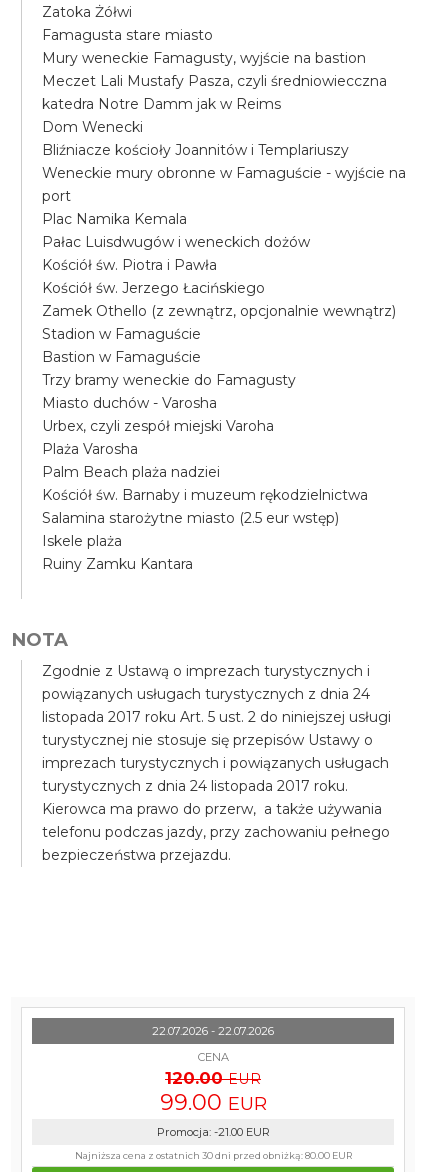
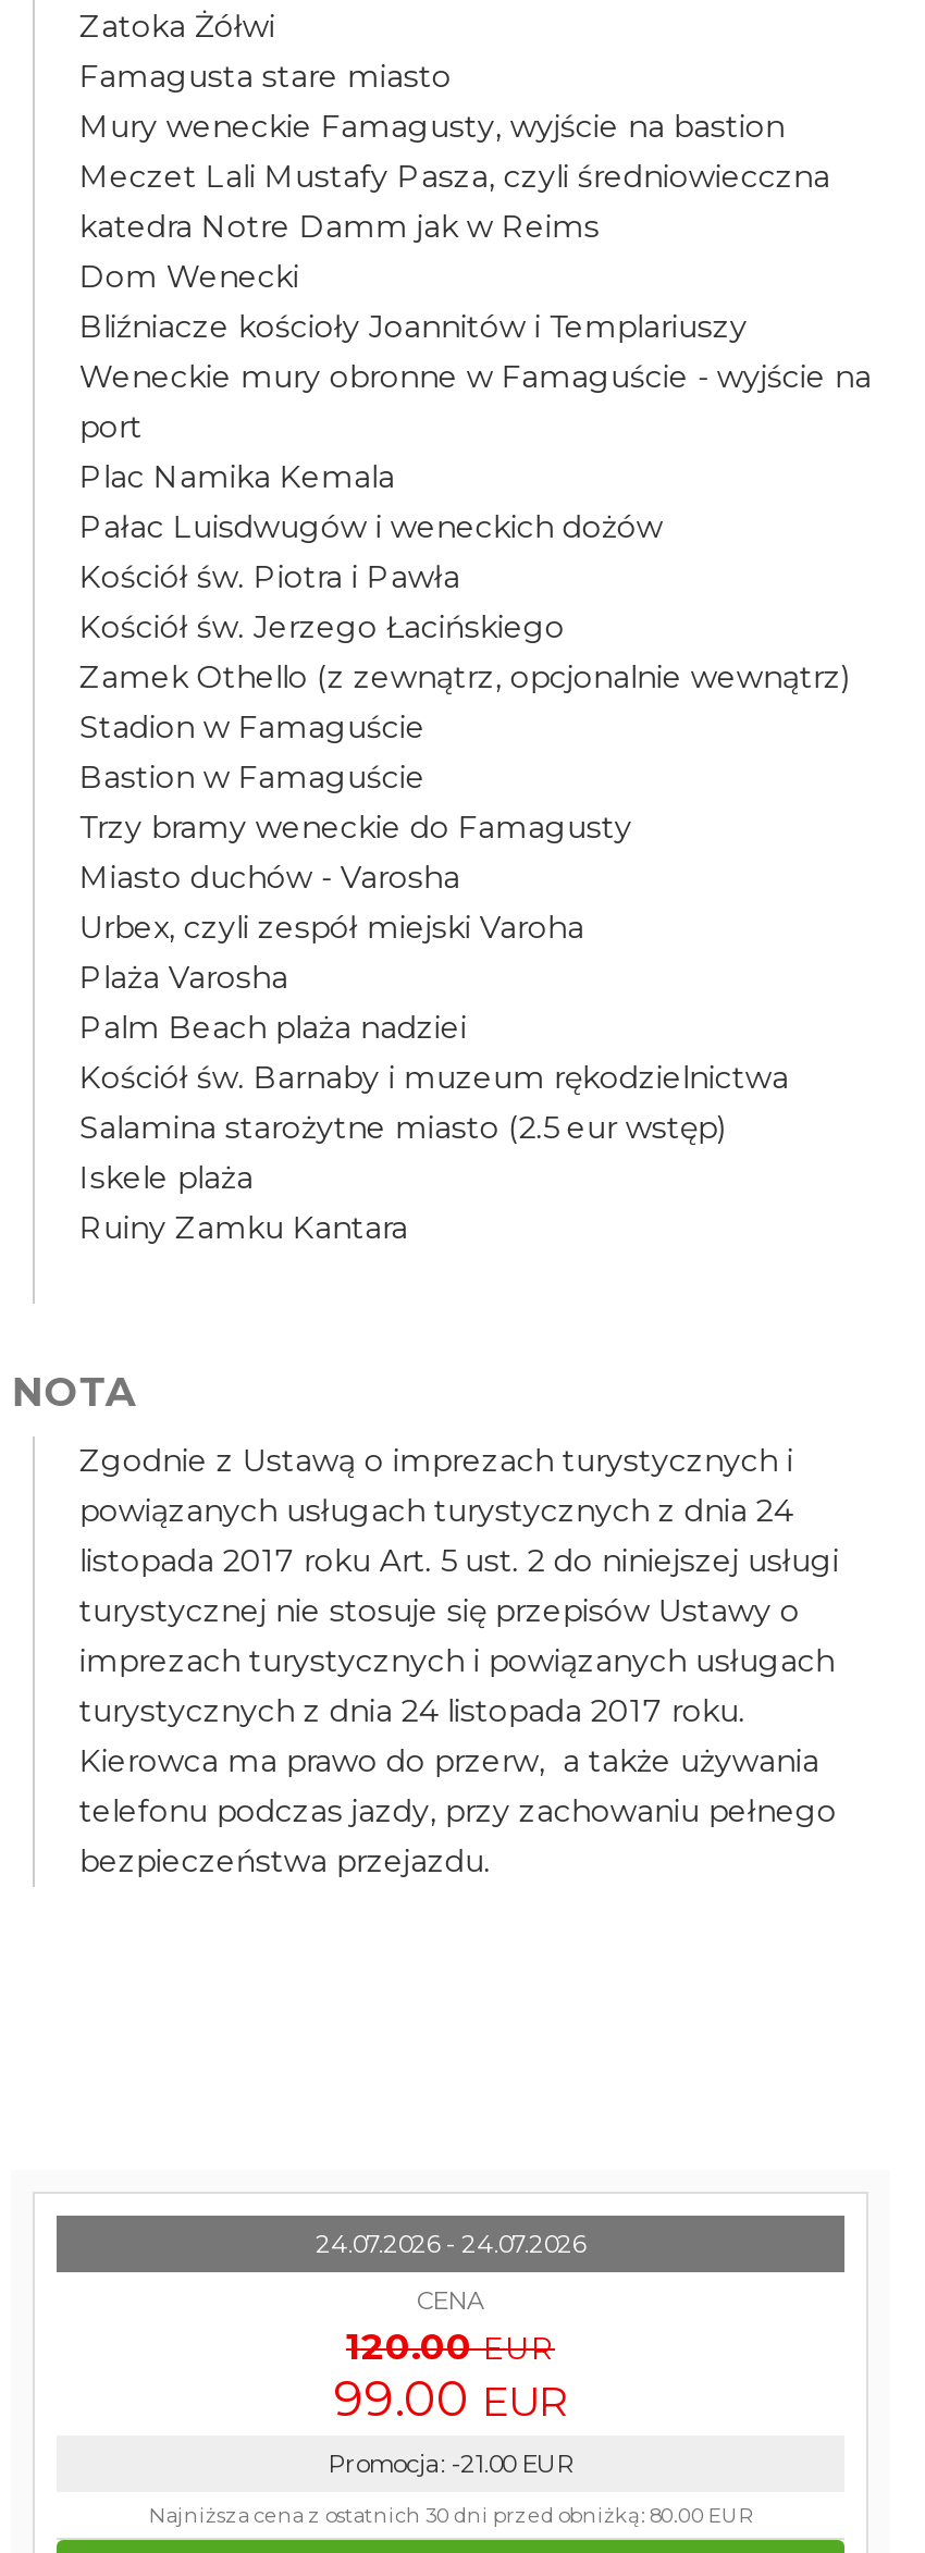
- 22.07.2026 - 22.07.2026
+ 24.07.2026 - 24.07.2026
